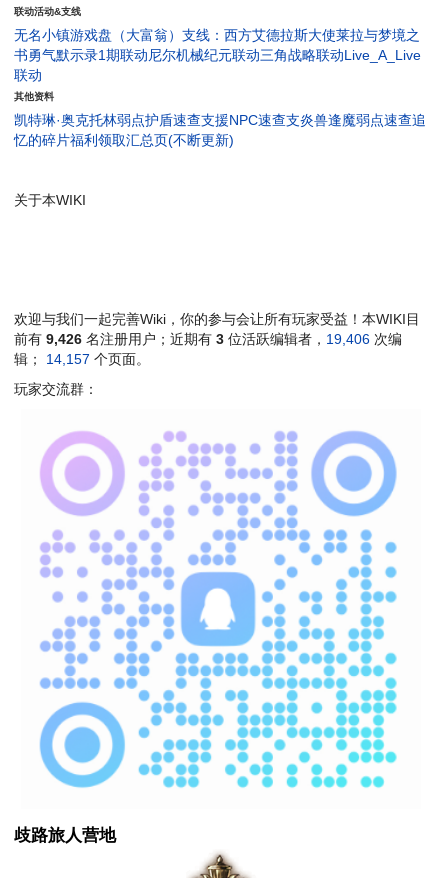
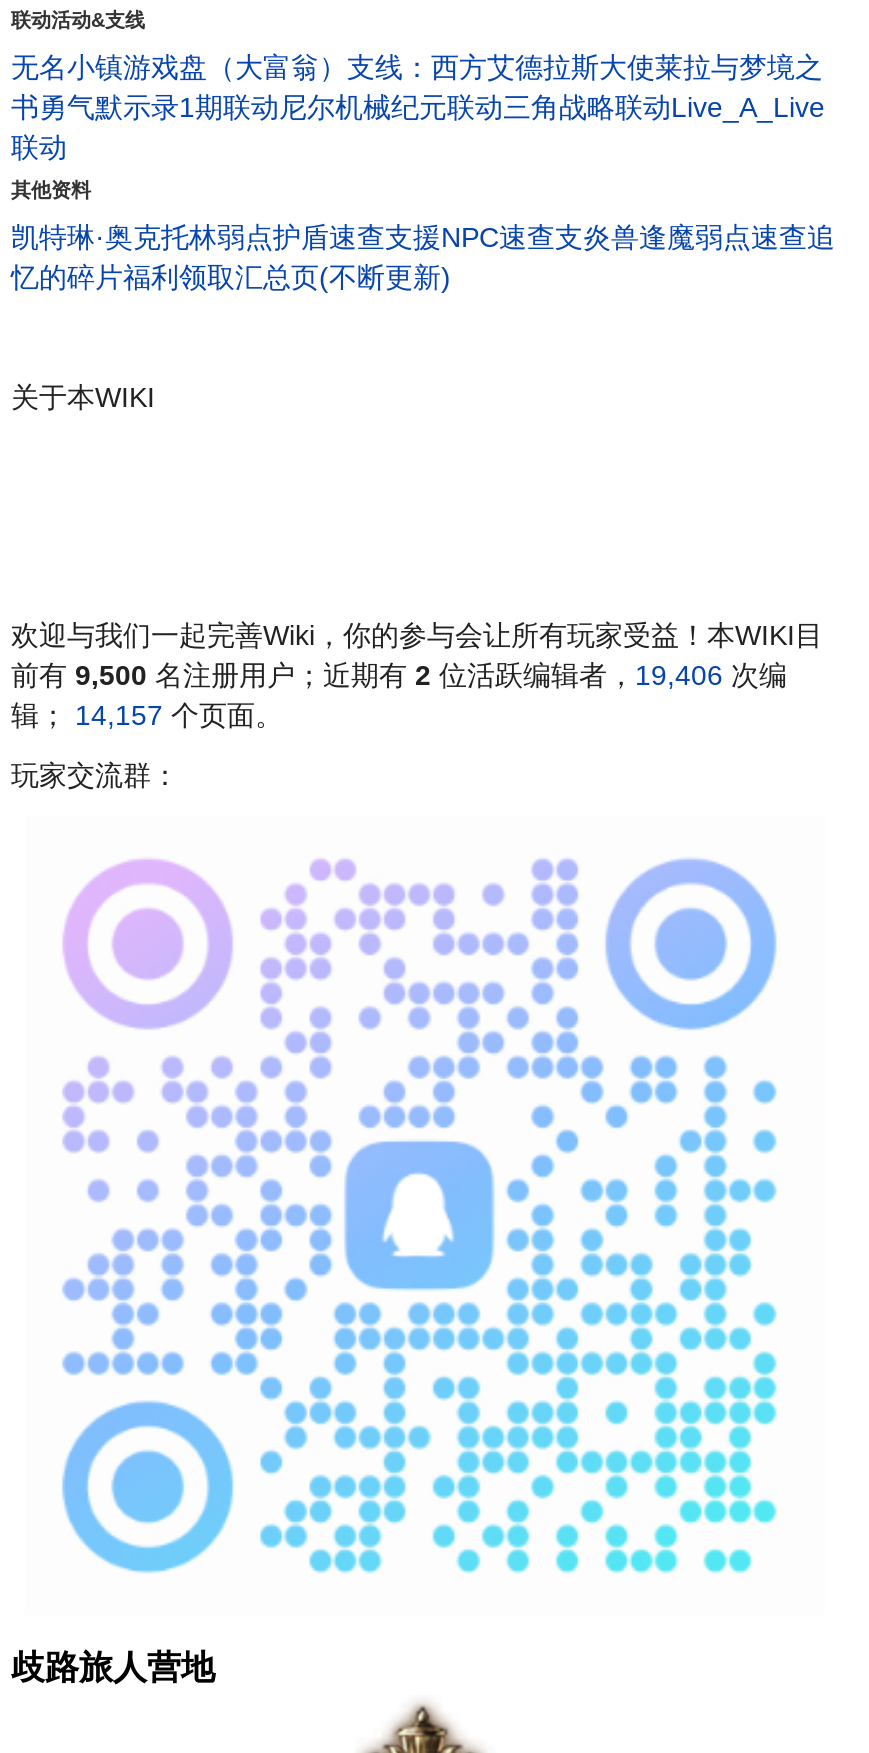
- 前有9,426名注册用户；近期有3位活跃编辑者，19,406次编
+ 前有9,500名注册用户；近期有2位活跃编辑者，19,406次编
